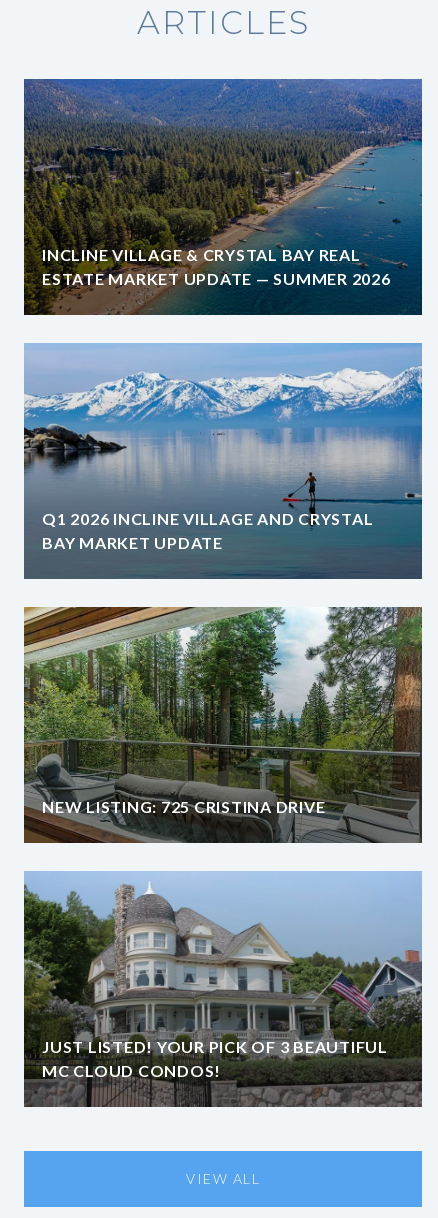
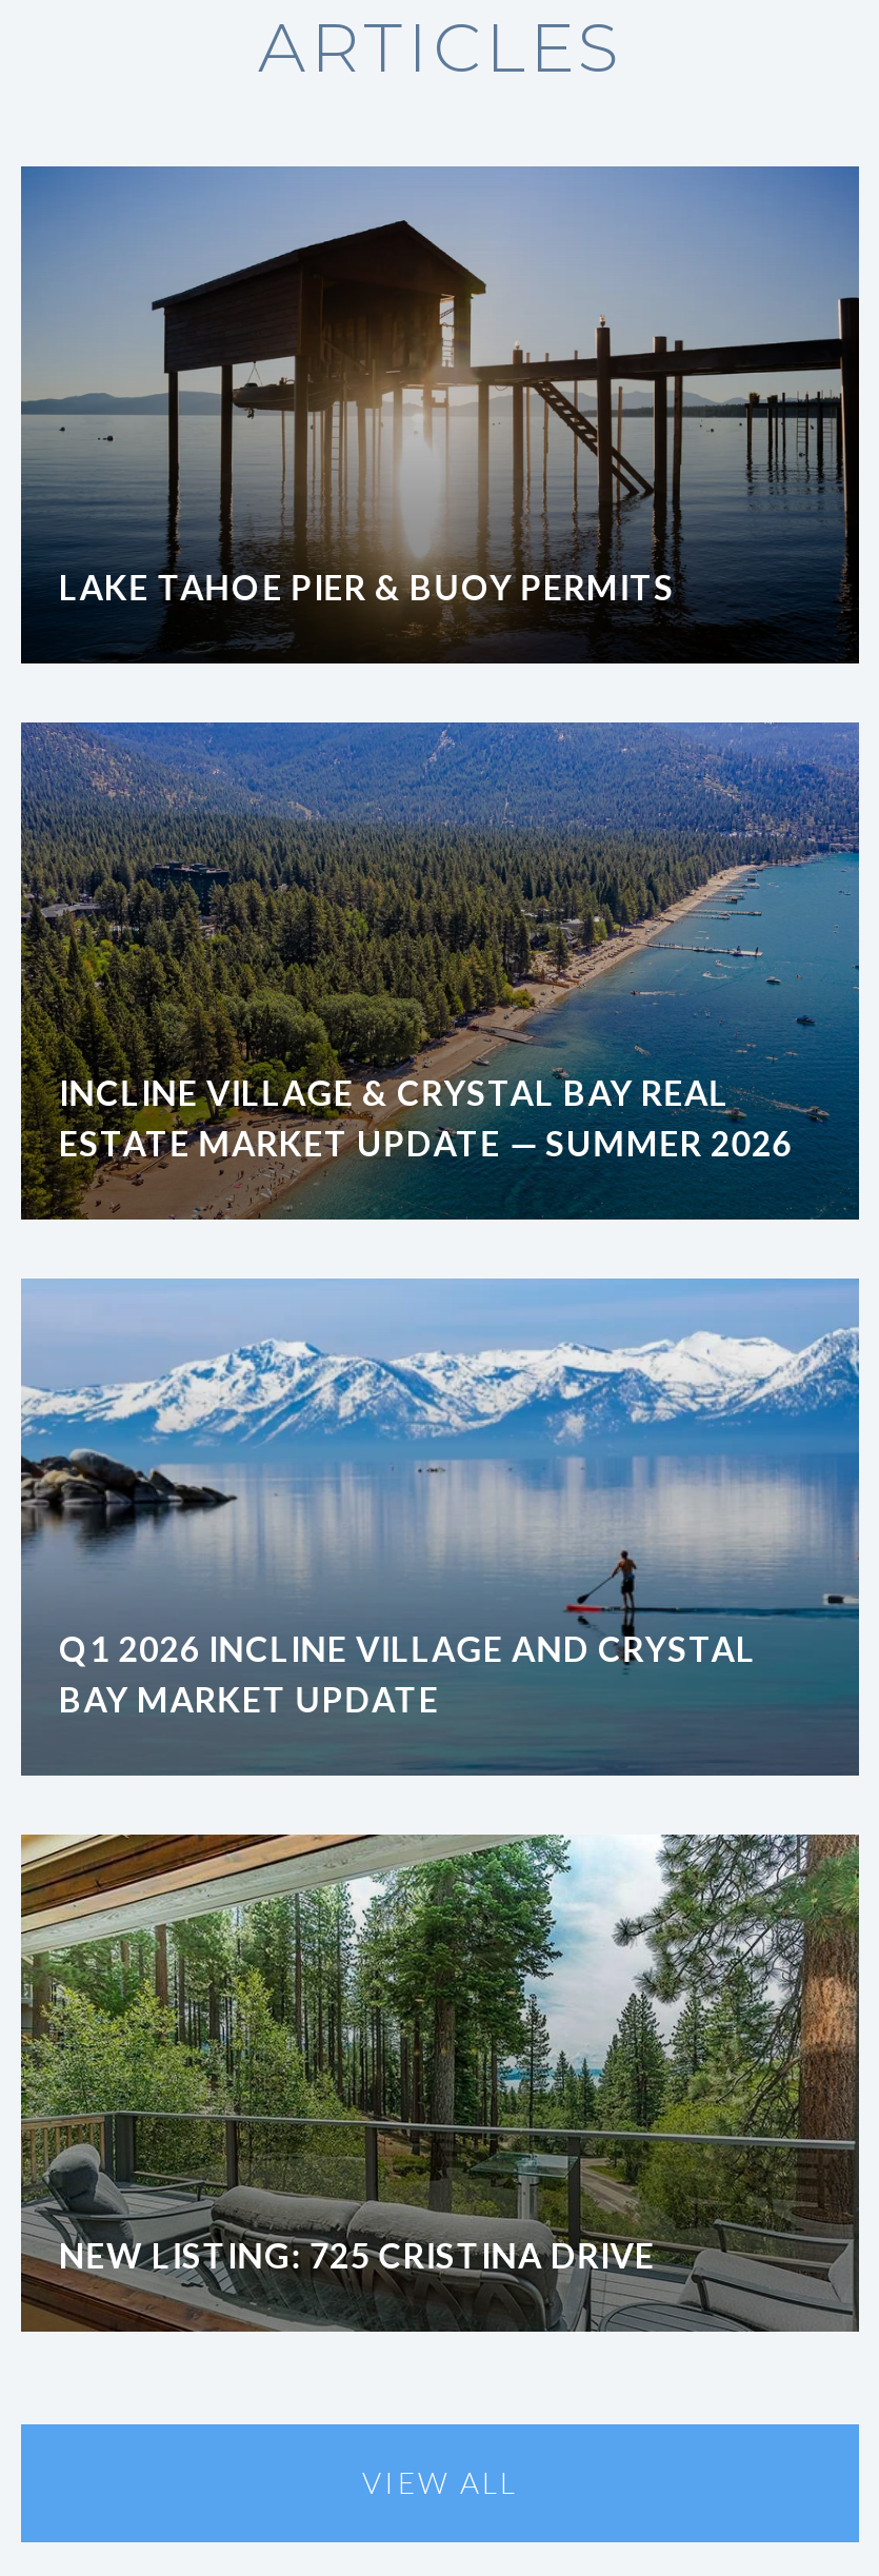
+ [image]
+ LAKE TAHOE PIER & BUOY PERMITS

moved down: [image] | INCLINE VILLAGE & CRYSTAL BAY REAL | ESTATE MARKET UPDATE — SUMMER 2026 | Q1 2026 INCLINE VILLAGE AND CRYSTAL | BAY MARKET UPDATE | NEW LISTING: 725 CRISTINA DRIVE

- [image]
- JUST LISTED! YOUR PICK OF 3 BEAUTIFUL
- MC CLOUD CONDOS!
